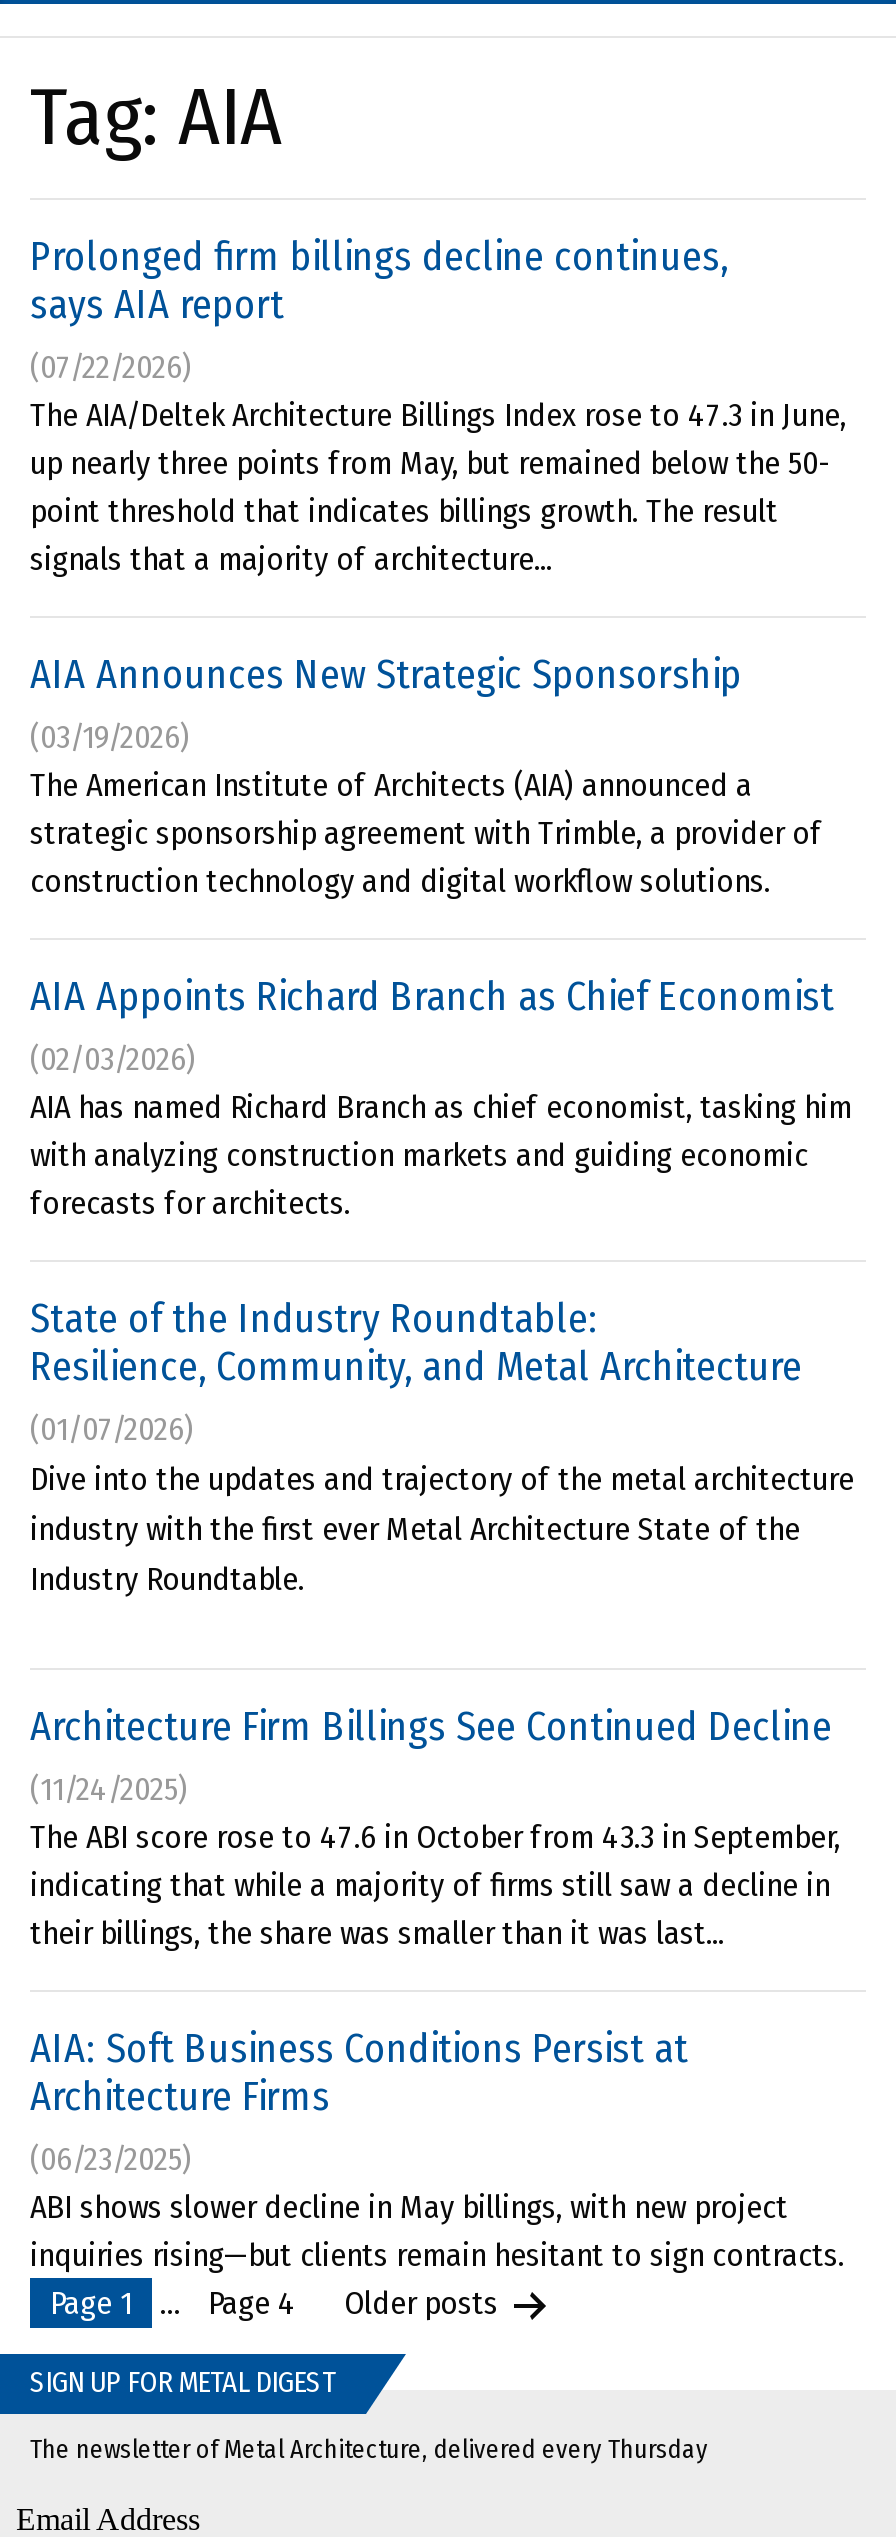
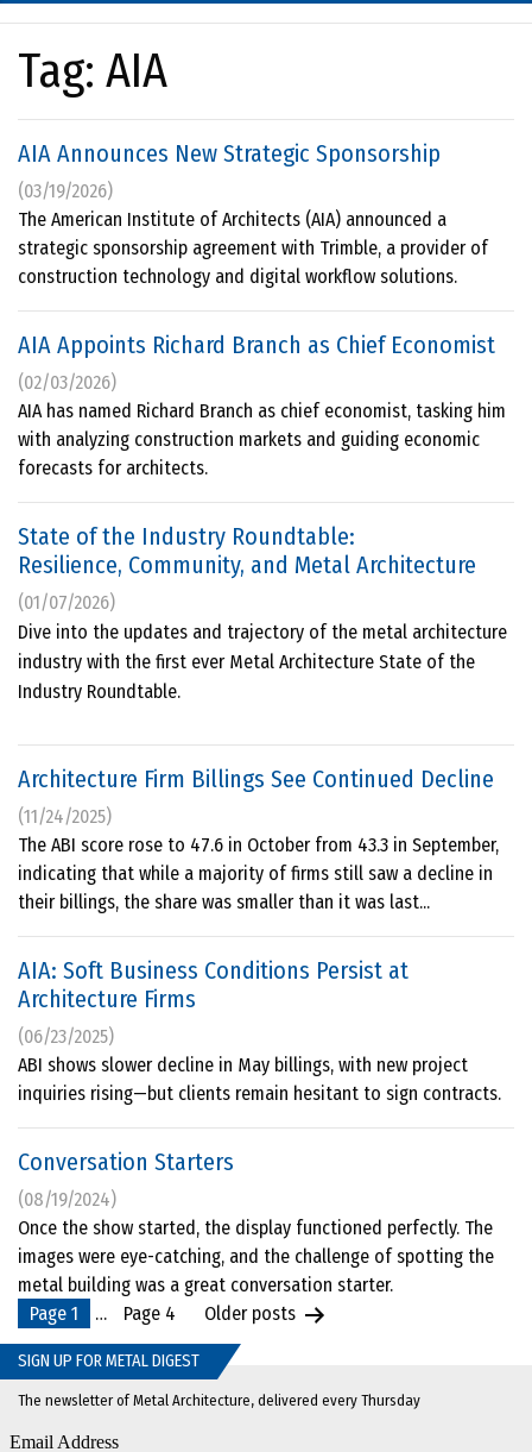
- Prolonged firm billings decline continues,
- says AIA report
- (07/22/2026)
- The AIA/Deltek Architecture Billings Index rose to 47.3 in June,
- up nearly three points from May, but remained below the 50-
- point threshold that indicates billings growth. The result
- signals that a majority of architecture...

moved up: AIA Announces New Strategic Sponsorship | (03/19/2026) | The American Institute of Architects (AIA) announced a | ... | ABI shows slower decline in May billings, with new project | inquiries rising—but clients remain hesitant to sign contracts.

+ Conversation Starters
+ (08/19/2024)
+ Once the show started, the display functioned perfectly. The
+ images were eye-catching, and the challenge of spotting the
+ metal building was a great conversation starter.
